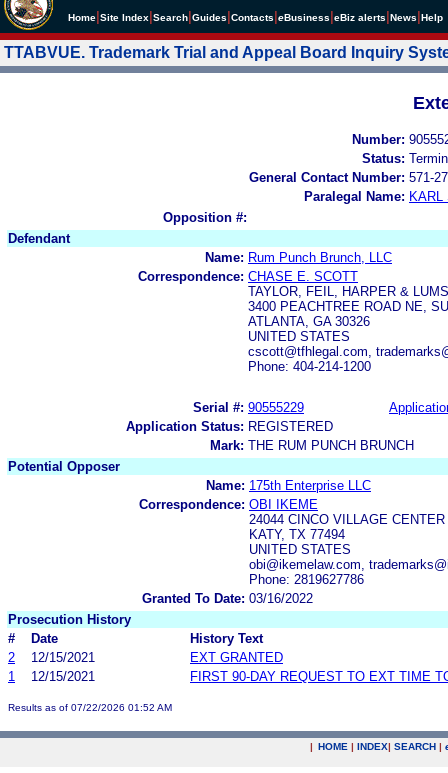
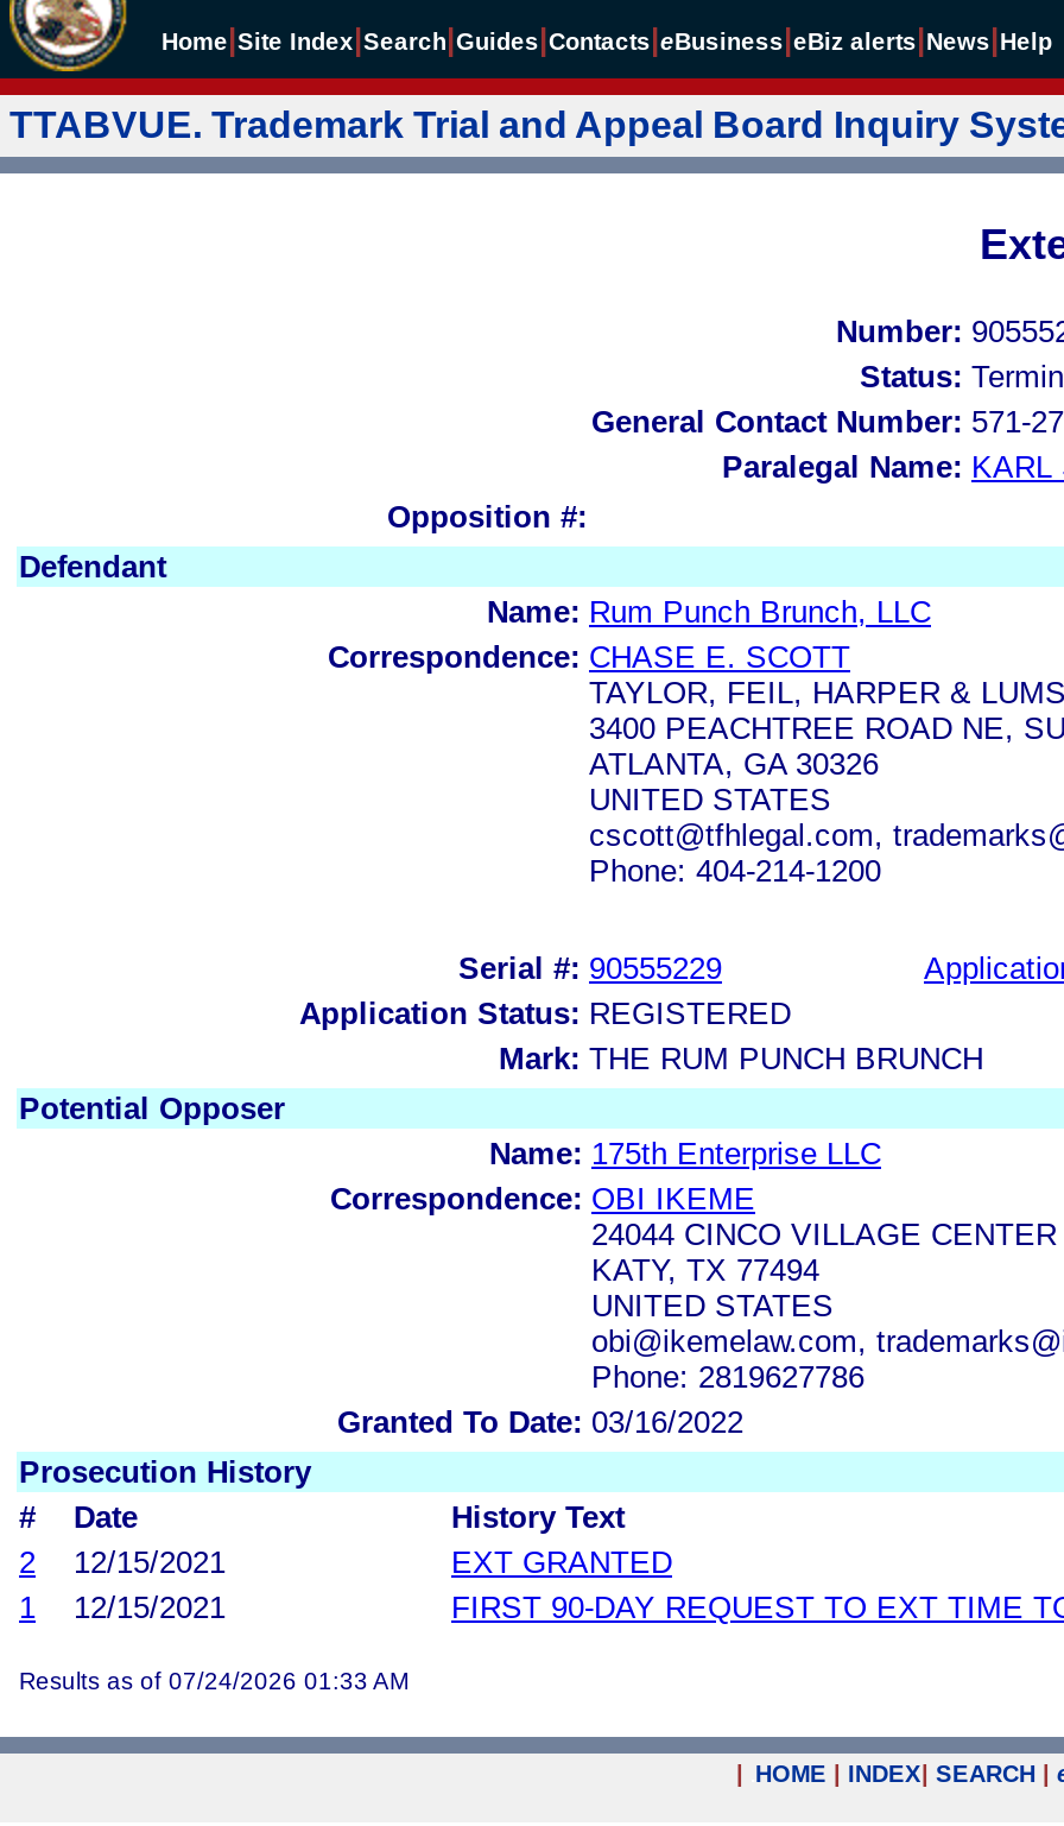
- Results as of 07/22/2026 01:52 AM
+ Results as of 07/24/2026 01:33 AM
